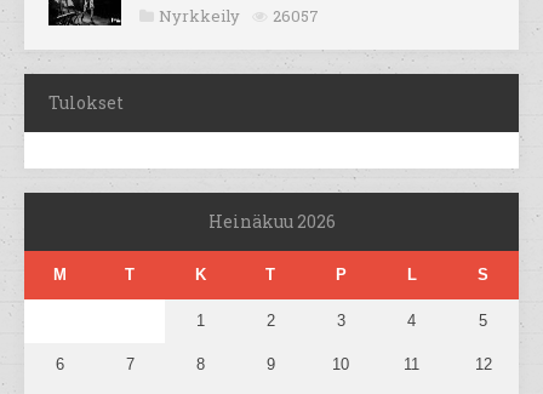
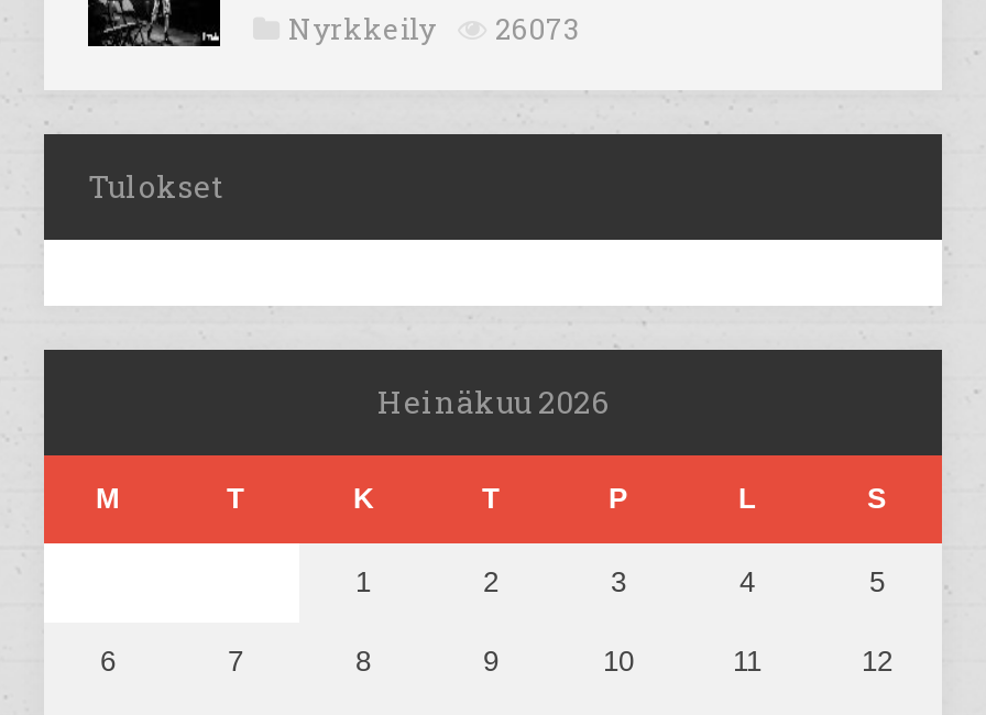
- Nyrkkeily 26057
+ Nyrkkeily 26073
